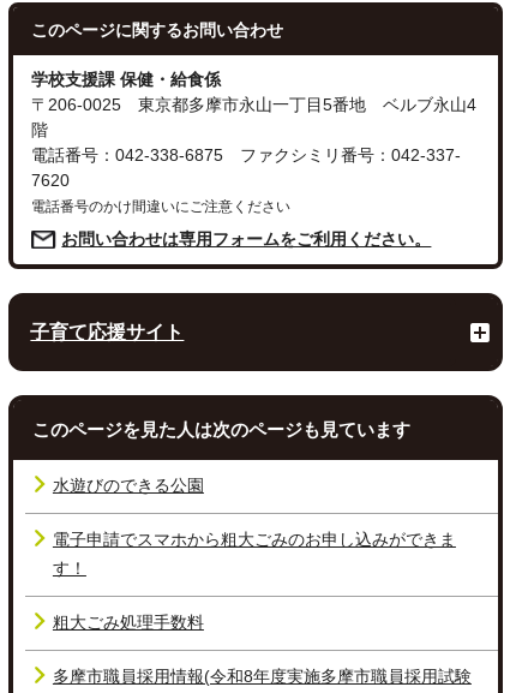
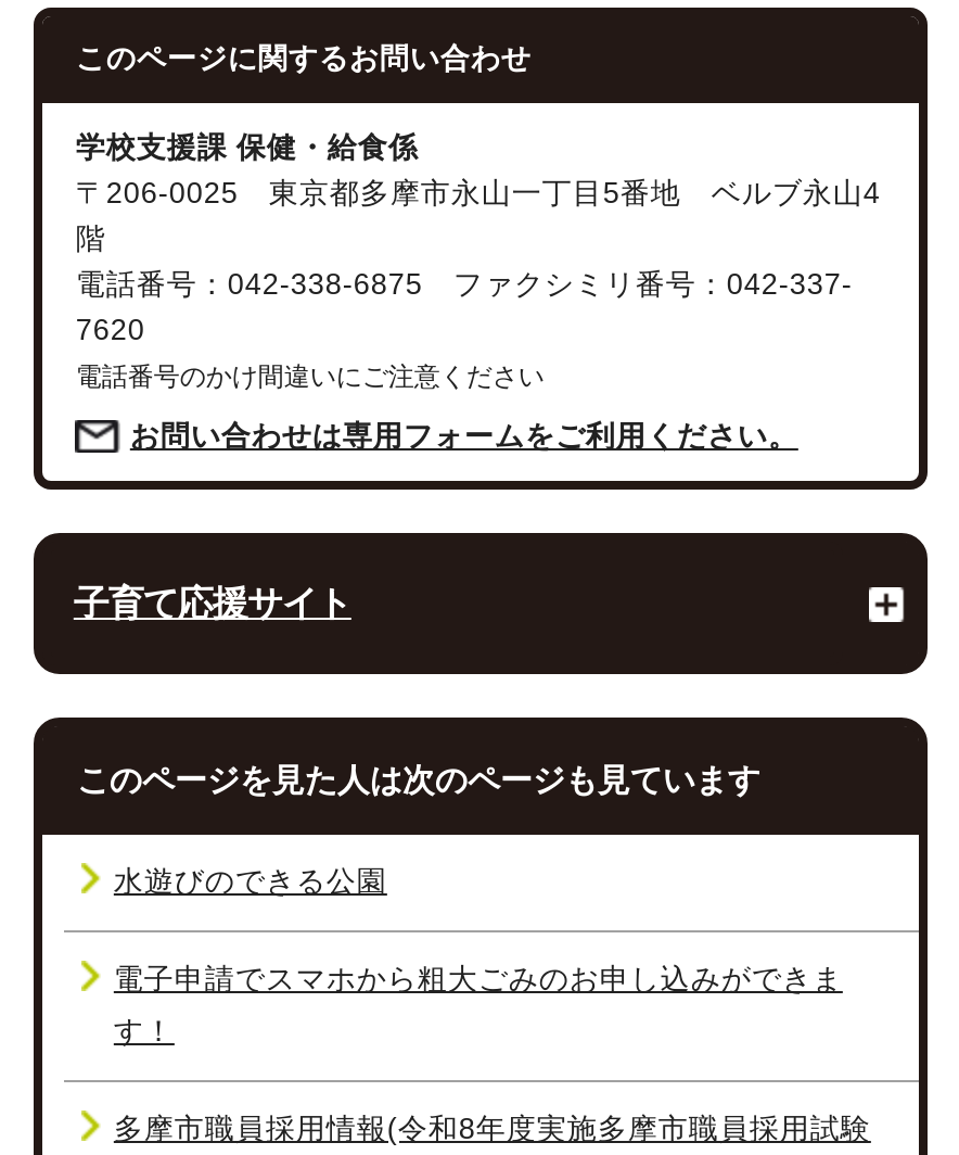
- 粗大ごみ処理手数料
